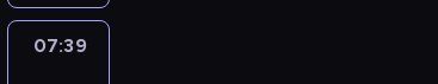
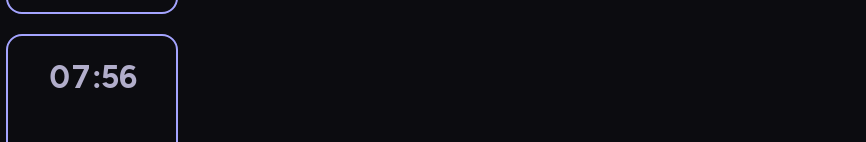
- 07:39
+ 07:56
